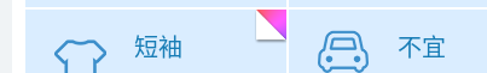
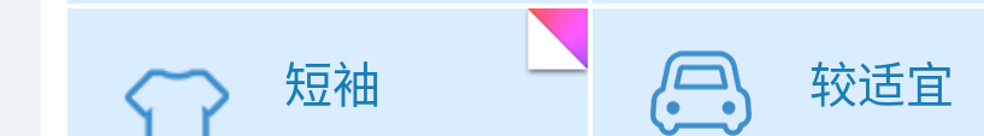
- 不宜
+ 较适宜
